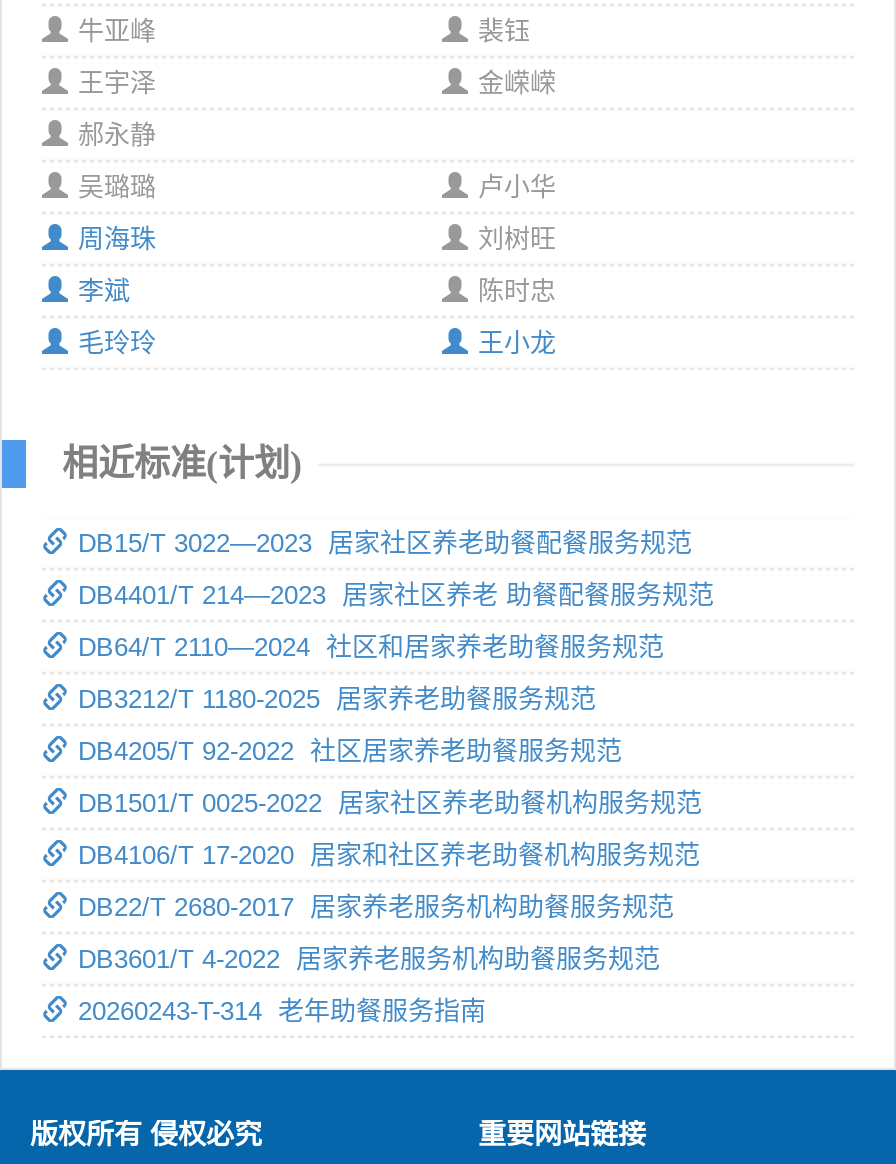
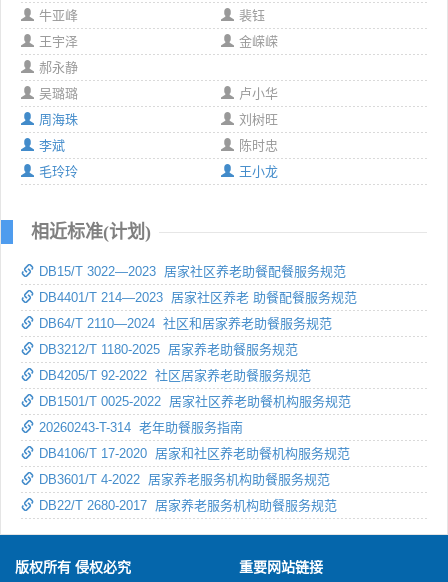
moved down: DB4106/T 17-2020 居家和社区养老助餐机构服务规范 | DB3601/T 4-2022 居家养老服务机构助餐服务规范 | DB22/T 2680-2017 居家养老服务机构助餐服务规范

moved up: 20260243-T-314 老年助餐服务指南
